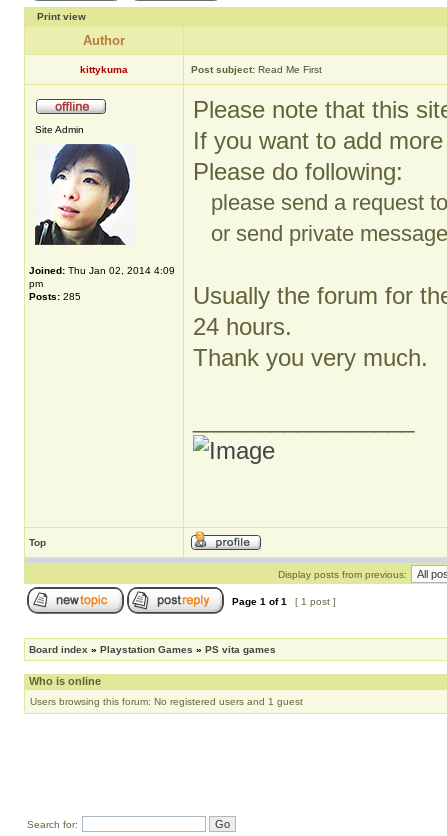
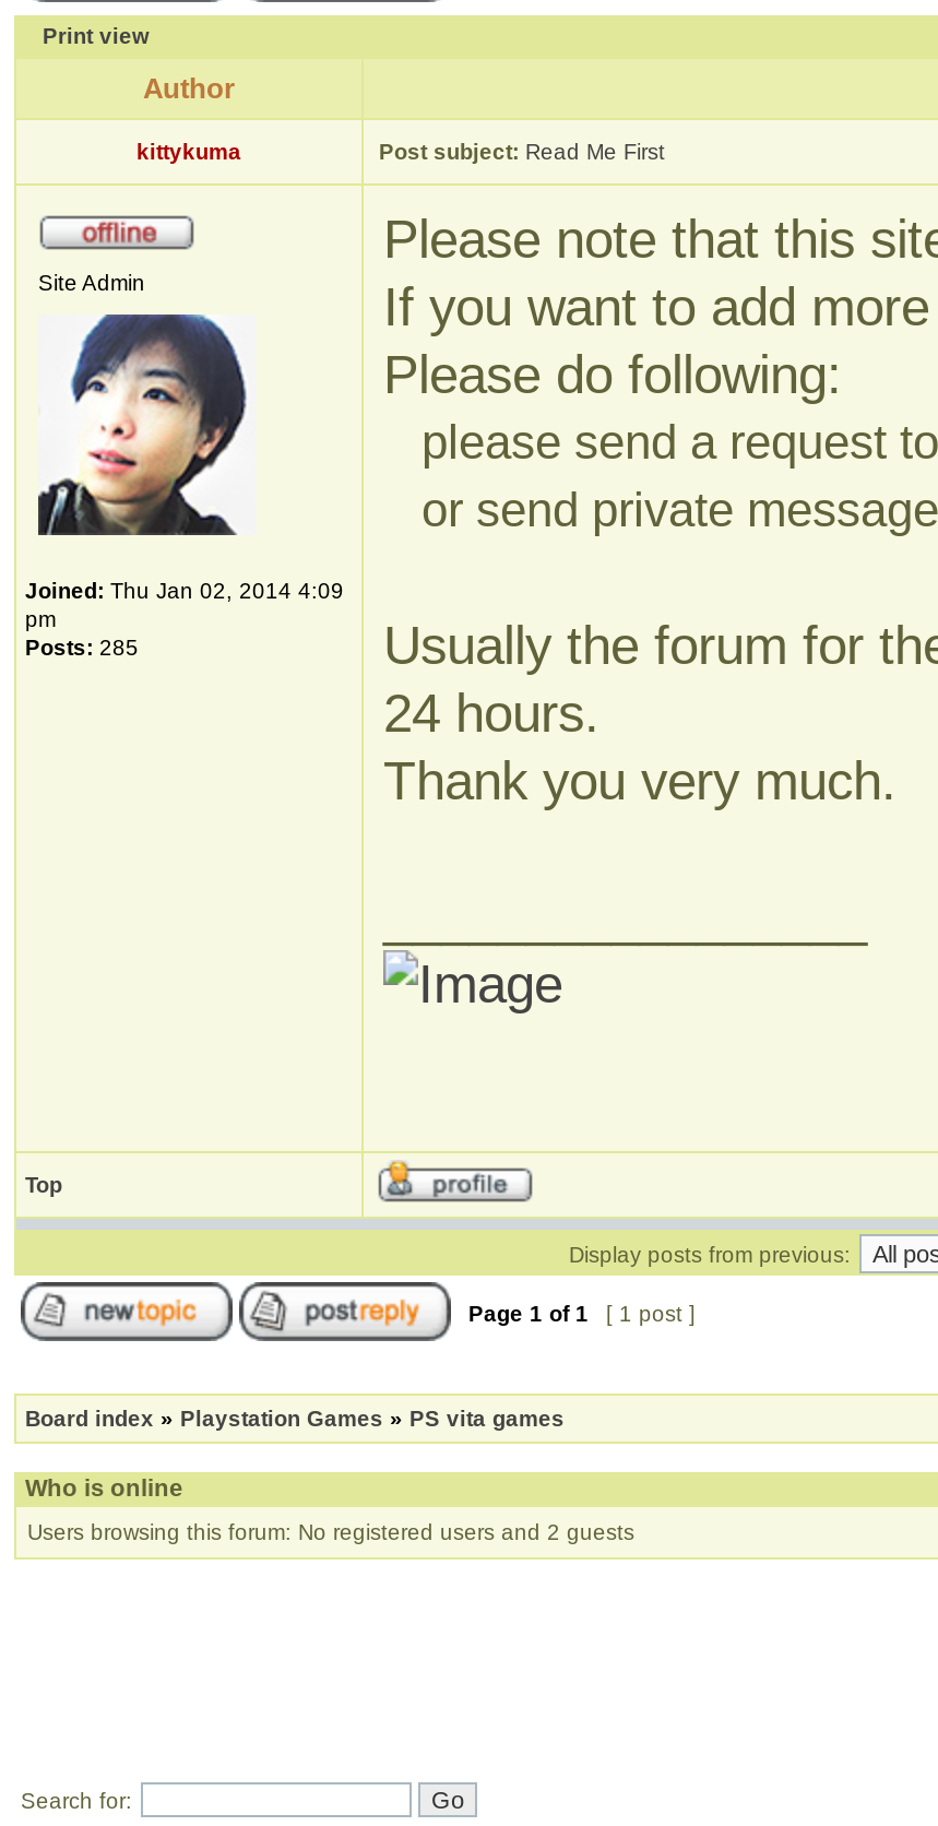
- Users browsing this forum: No registered users and 1 guest
+ Users browsing this forum: No registered users and 2 guests
